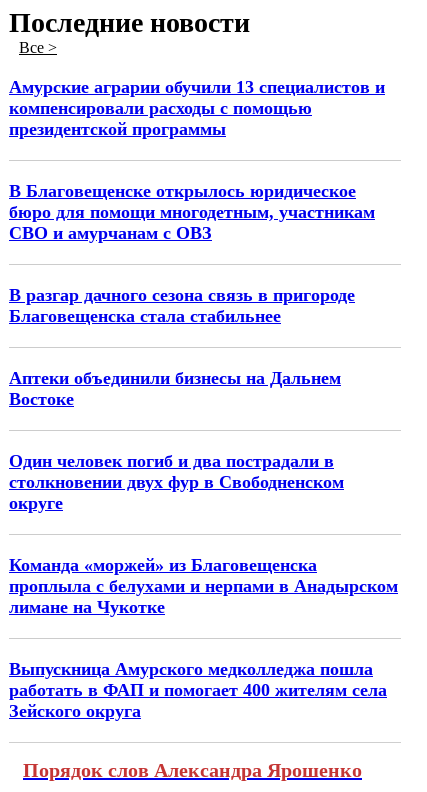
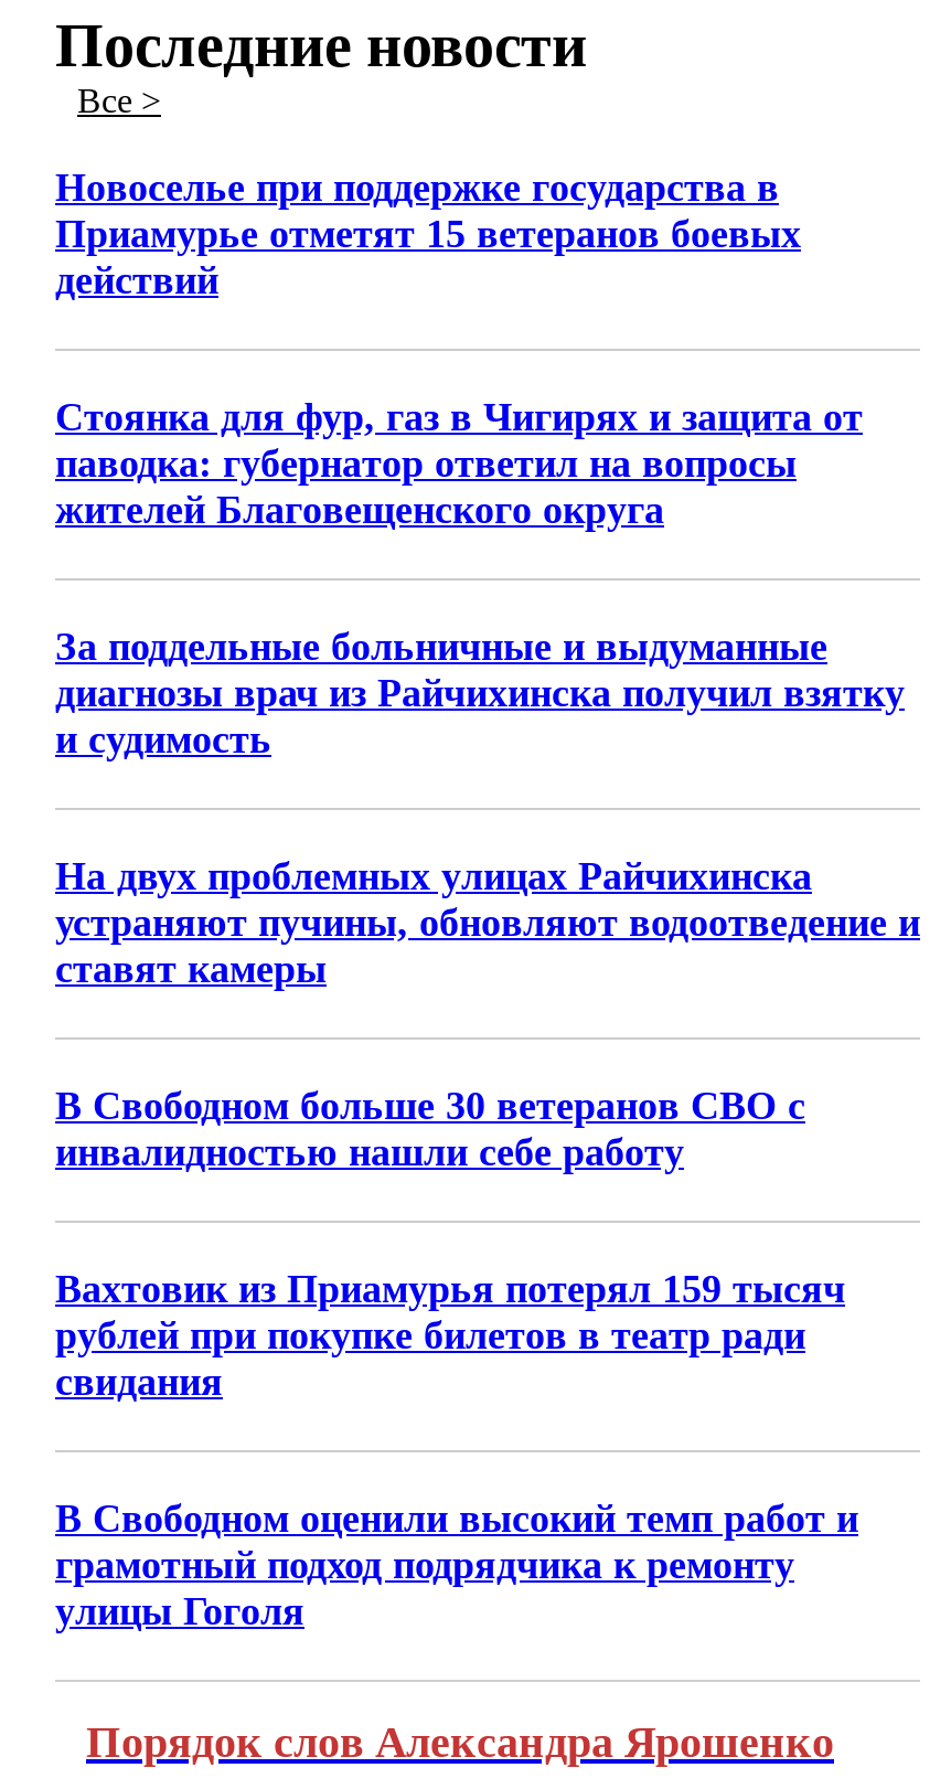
- Амурские аграрии обучили 13 специалистов и
- компенсировали расходы с помощью
- президентской программы
+ Новоселье при поддержке государства в
+ Приамурье отметят 15 ветеранов боевых
+ действий

- В Благовещенске открылось юридическое
- бюро для помощи многодетным, участникам
- СВО и амурчанам с ОВЗ
+ Стоянка для фур, газ в Чигирях и защита от
+ паводка: губернатор ответил на вопросы
+ жителей Благовещенского округа

- В разгар дачного сезона связь в пригороде
- Благовещенска стала стабильнее
+ За поддельные больничные и выдуманные
+ диагнозы врач из Райчихинска получил взятку
+ и судимость

- Аптеки объединили бизнесы на Дальнем
- Востоке
+ На двух проблемных улицах Райчихинска
+ устраняют пучины, обновляют водоотведение и
+ ставят камеры

- Один человек погиб и два пострадали в
- столкновении двух фур в Свободненском
- округе
+ В Свободном больше 30 ветеранов СВО с
+ инвалидностью нашли себе работу

- Команда «моржей» из Благовещенска
- проплыла с белухами и нерпами в Анадырском
- лимане на Чукотке
+ Вахтовик из Приамурья потерял 159 тысяч
+ рублей при покупке билетов в театр ради
+ свидания

- Выпускница Амурского медколледжа пошла
- работать в ФАП и помогает 400 жителям села
- Зейского округа
+ В Свободном оценили высокий темп работ и
+ грамотный подход подрядчика к ремонту
+ улицы Гоголя
